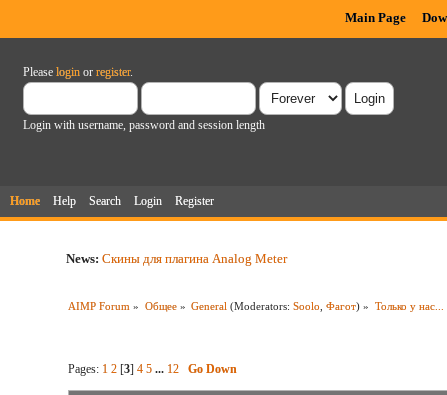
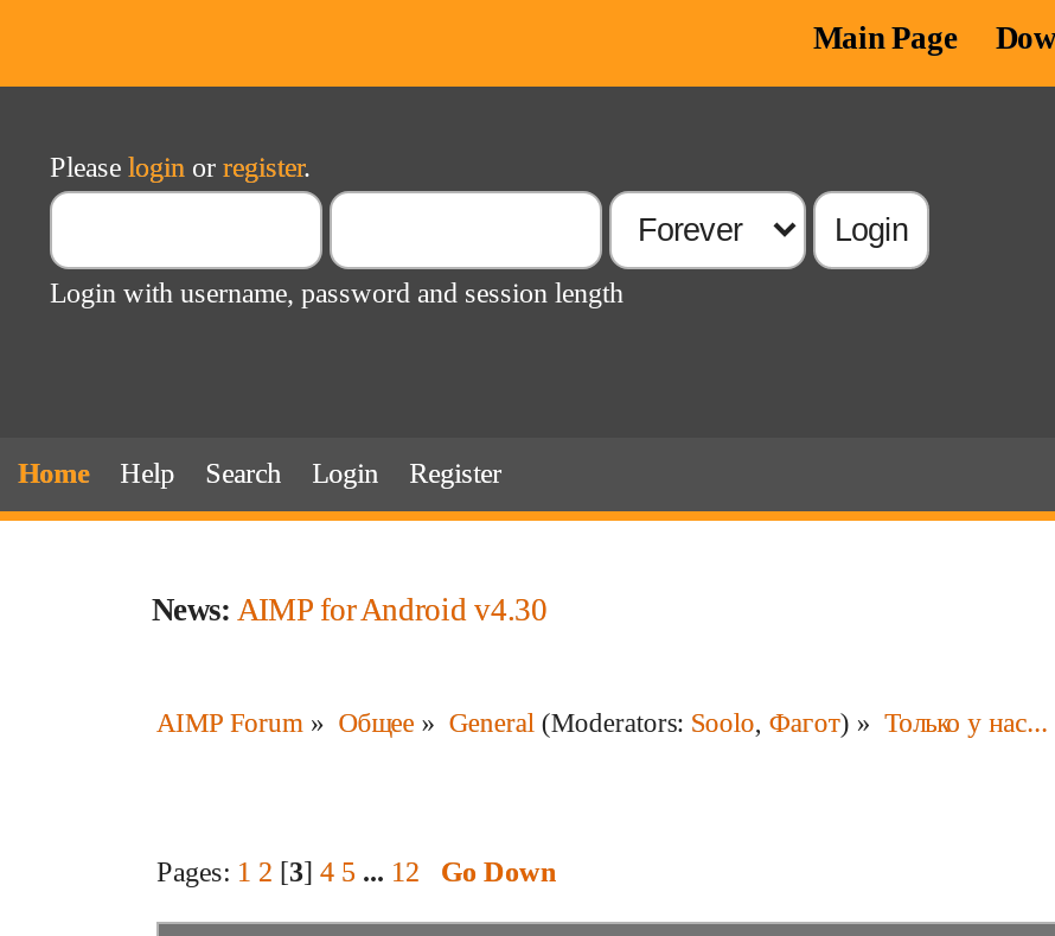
- News: Скины для плагина Analog Meter
+ News: AIMP for Android v4.30
